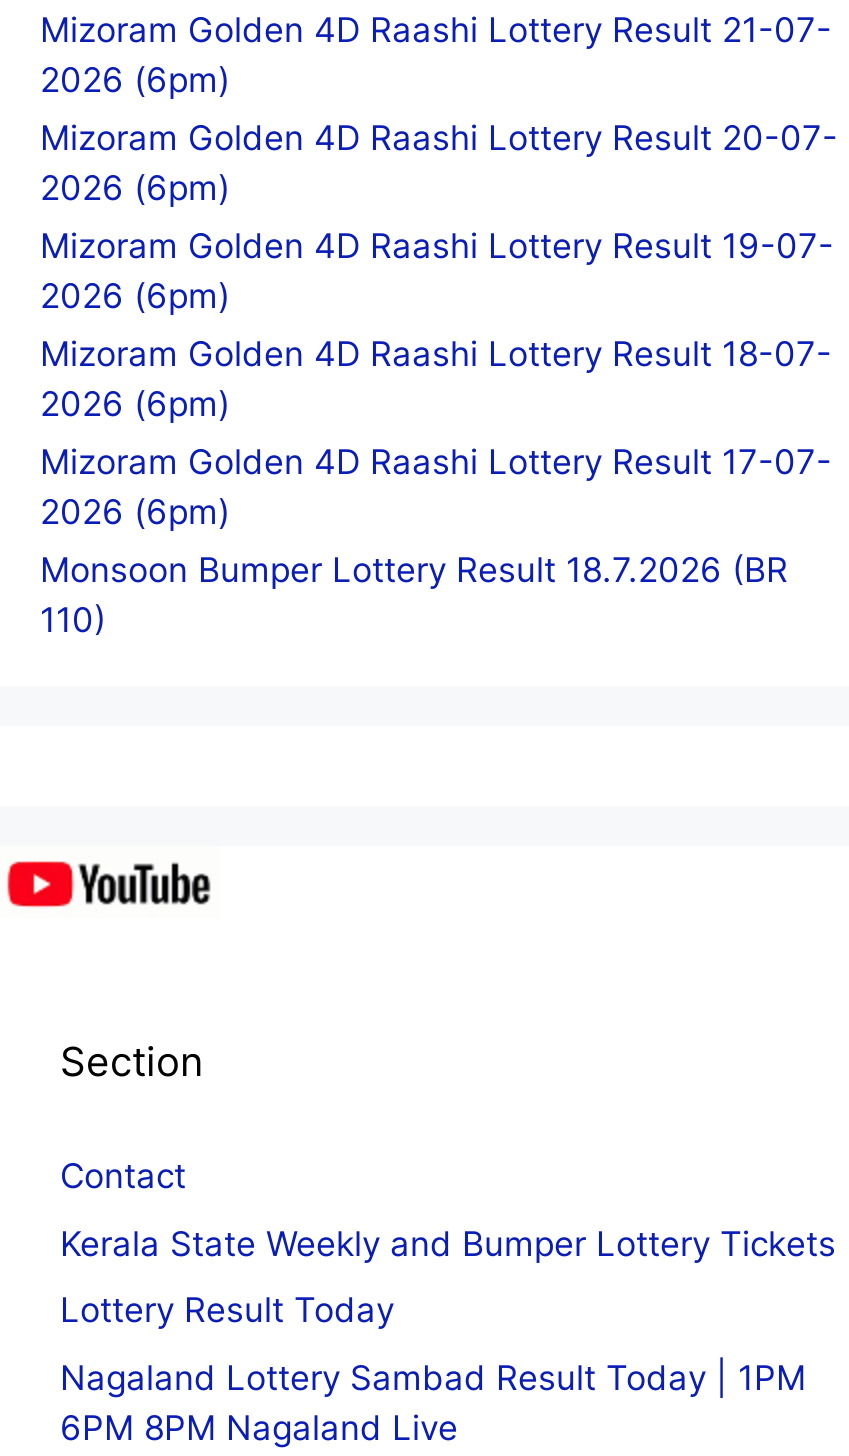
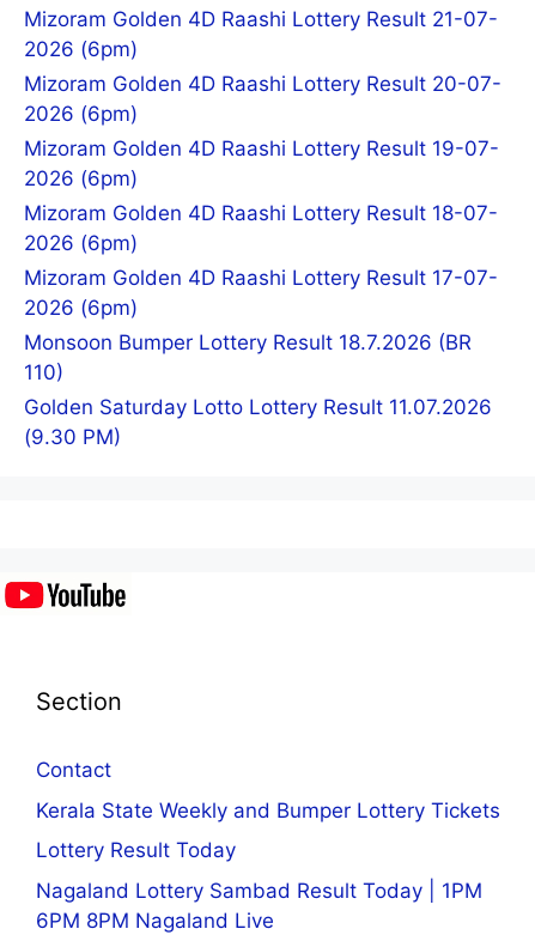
+ Golden Saturday Lotto Lottery Result 11.07.2026
+ (9.30 PM)
